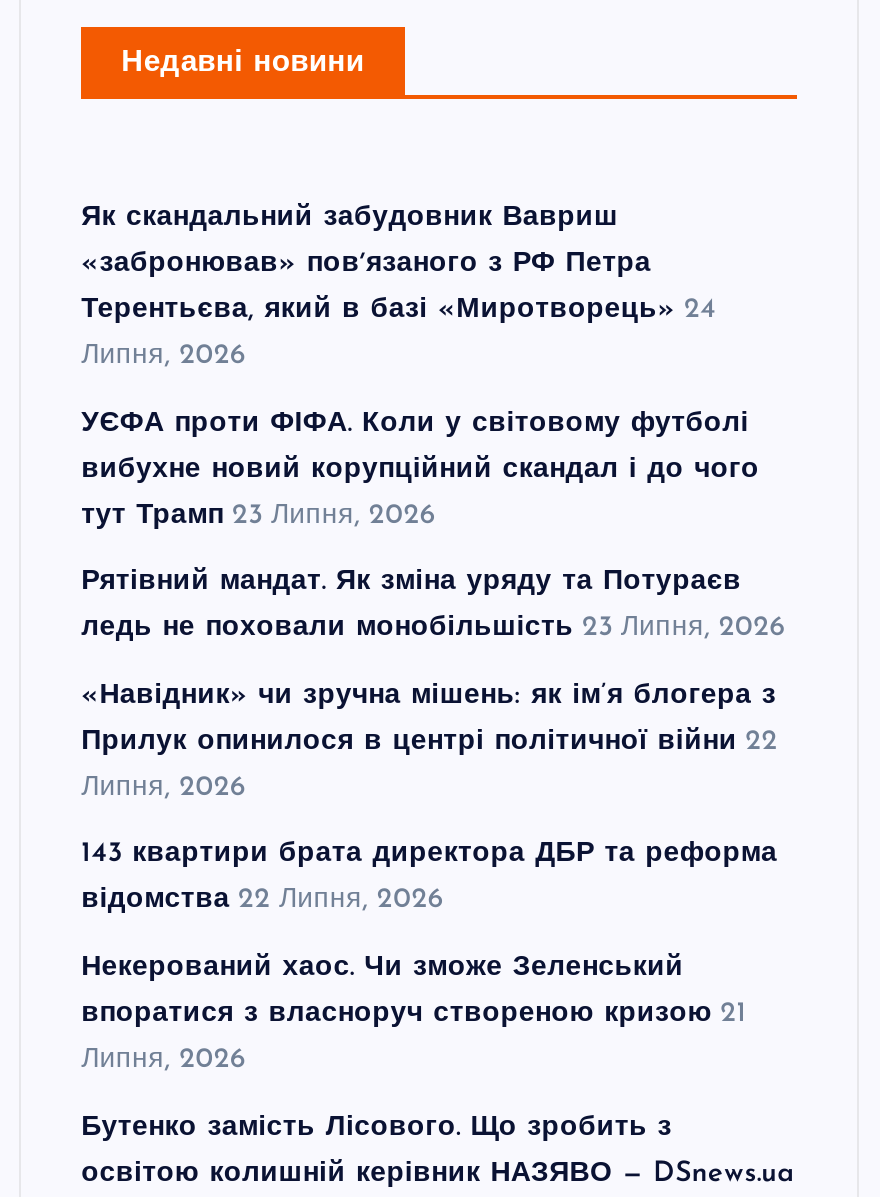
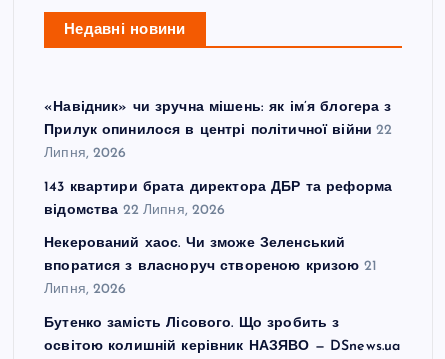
- Як скандальний забудовник Вавриш
- «забронював» повʼязаного з РФ Петра
- Терентьєва, який в базі «Миротворець» 24
- Липня, 2026
- УЄФА проти ФІФА. Коли у світовому футболі
- вибухне новий корупційний скандал і до чого
- тут Трамп 23 Липня, 2026
- Рятівний мандат. Як зміна уряду та Потураєв
- ледь не поховали монобільшість 23 Липня, 2026
